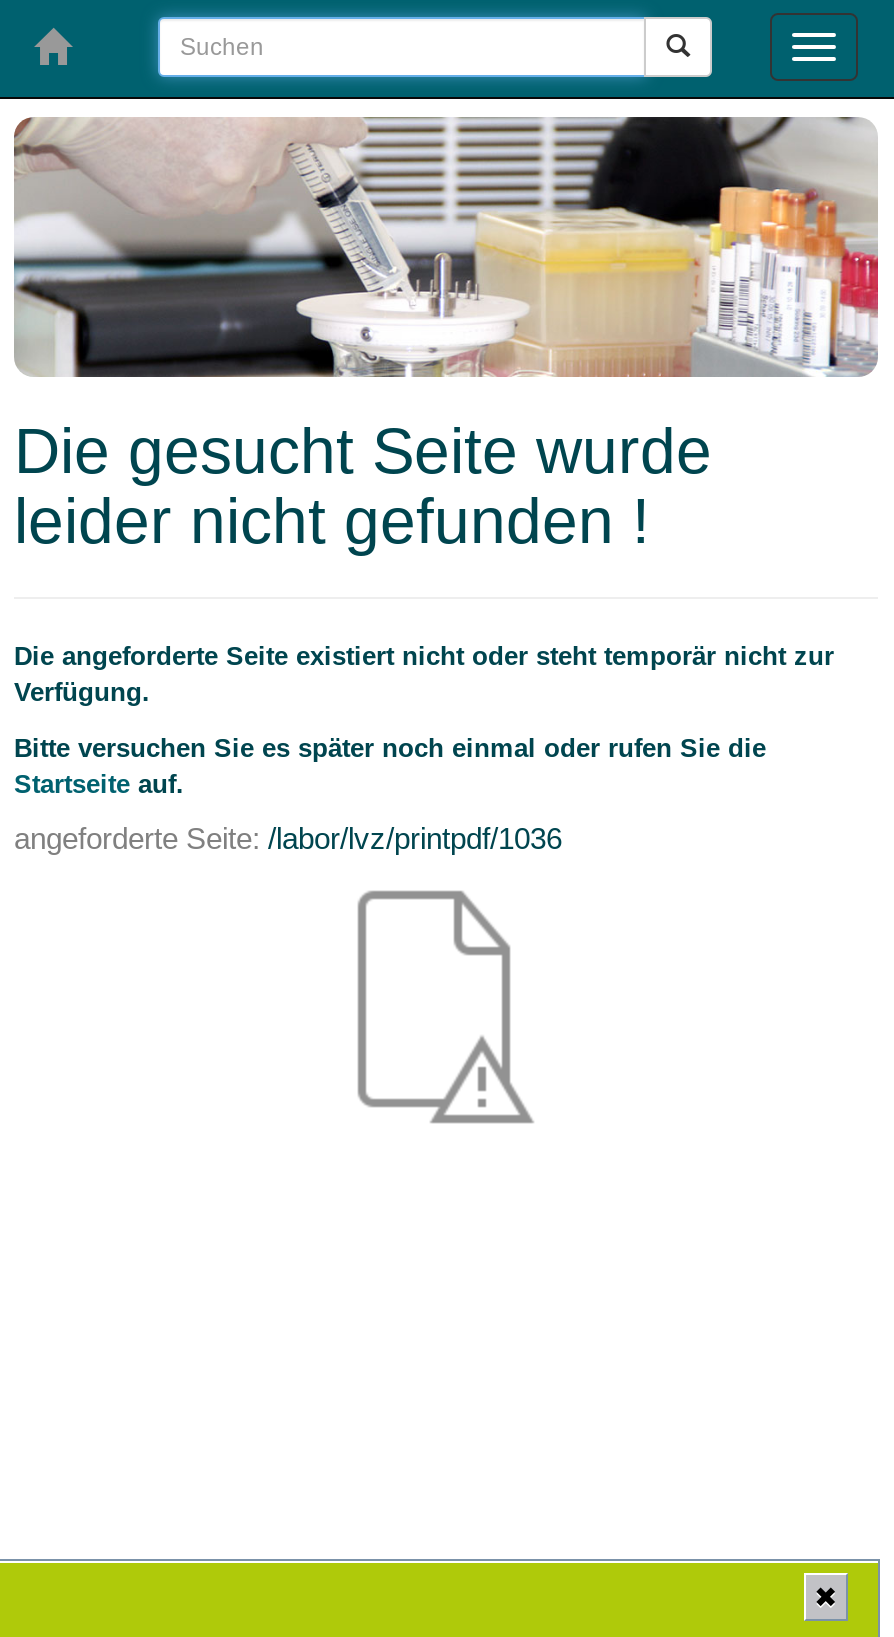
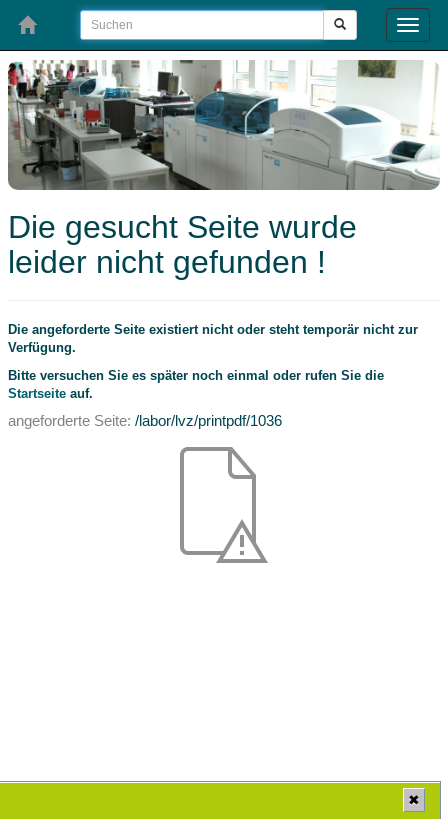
- [image]
+ [image]
